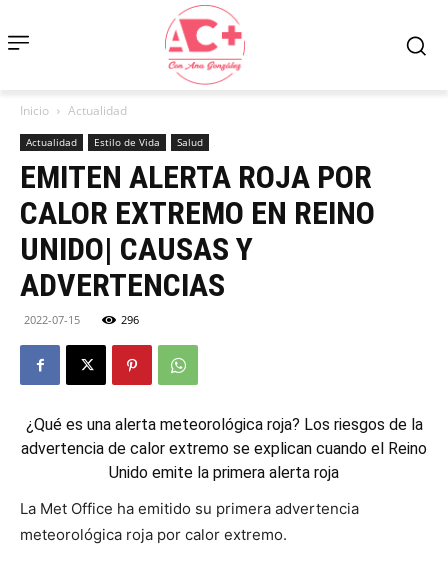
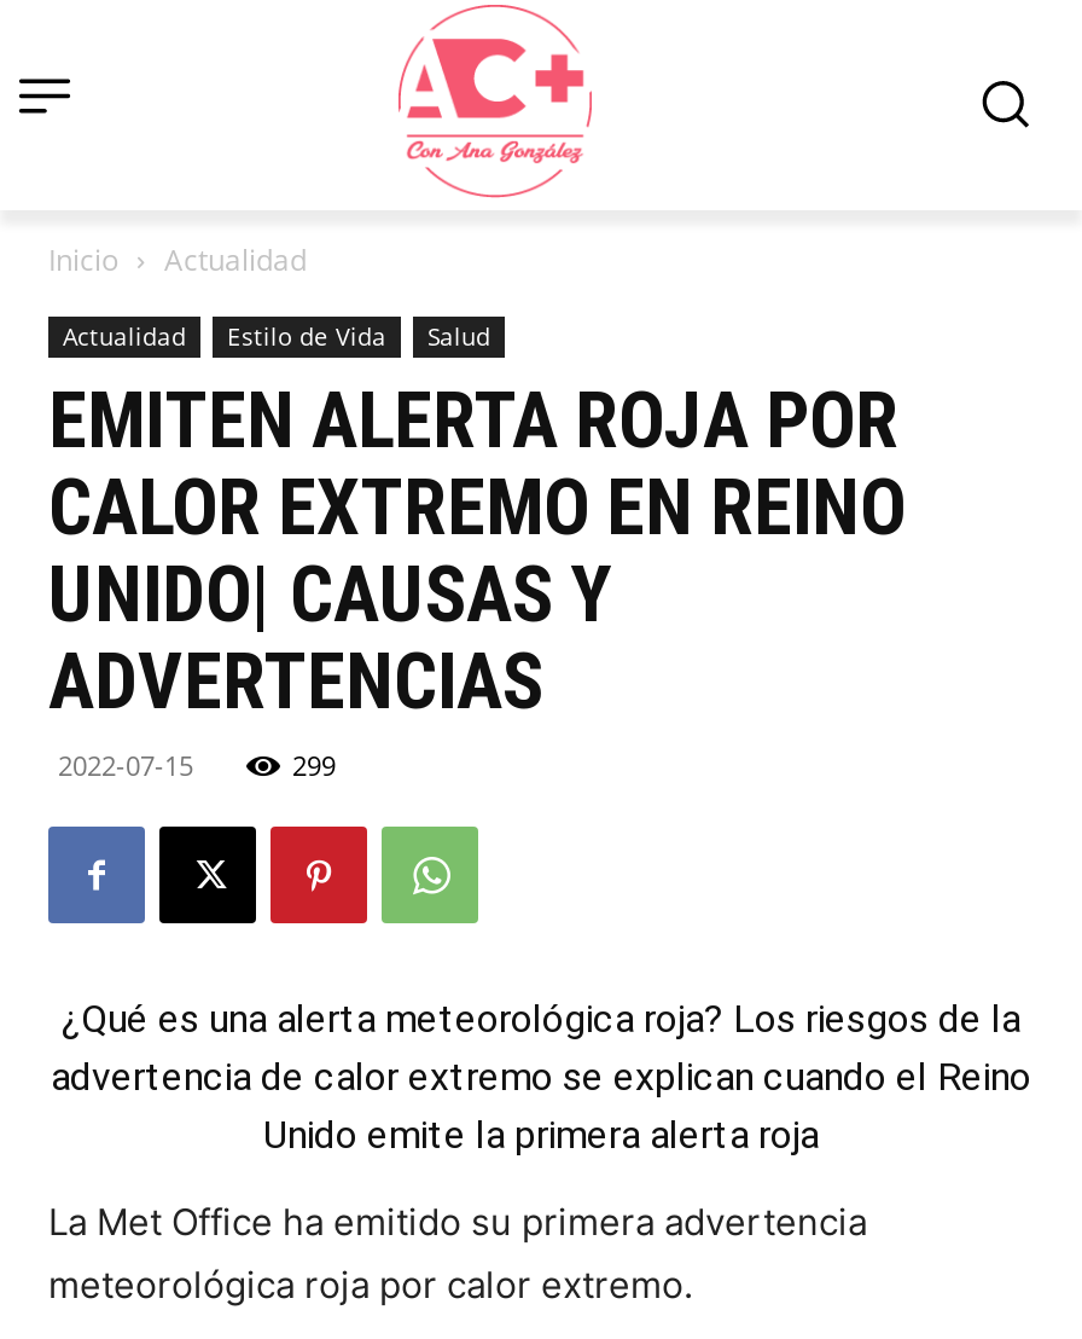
- 296
+ 299
